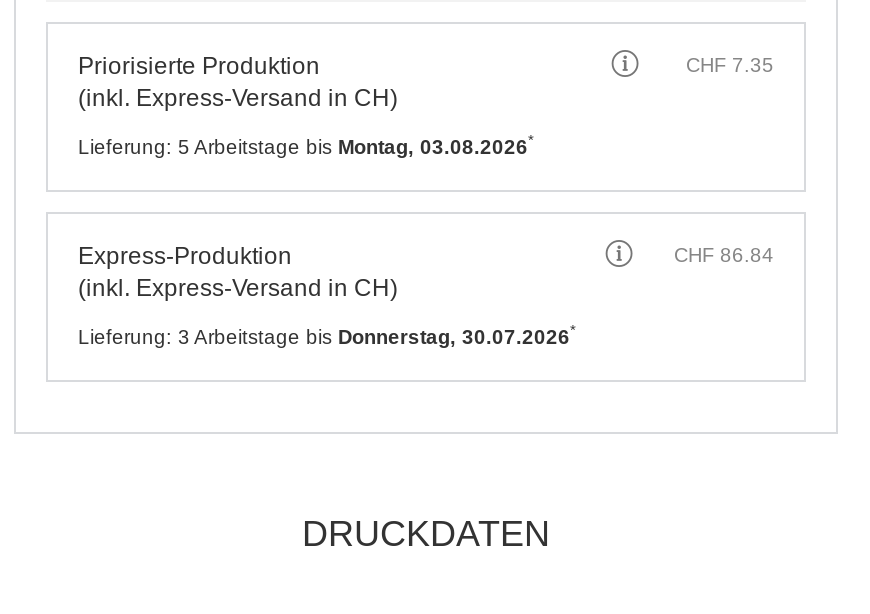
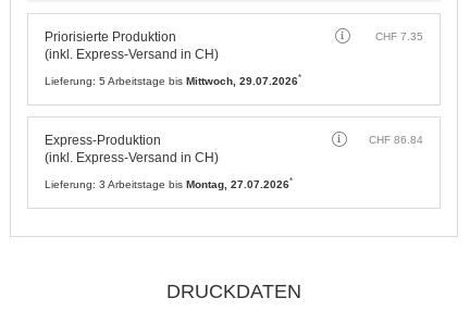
- Lieferung: 5 Arbeitstage bis Montag, 03.08.2026*
+ Lieferung: 5 Arbeitstage bis Mittwoch, 29.07.2026*

- Lieferung: 3 Arbeitstage bis Donnerstag, 30.07.2026*
+ Lieferung: 3 Arbeitstage bis Montag, 27.07.2026*
